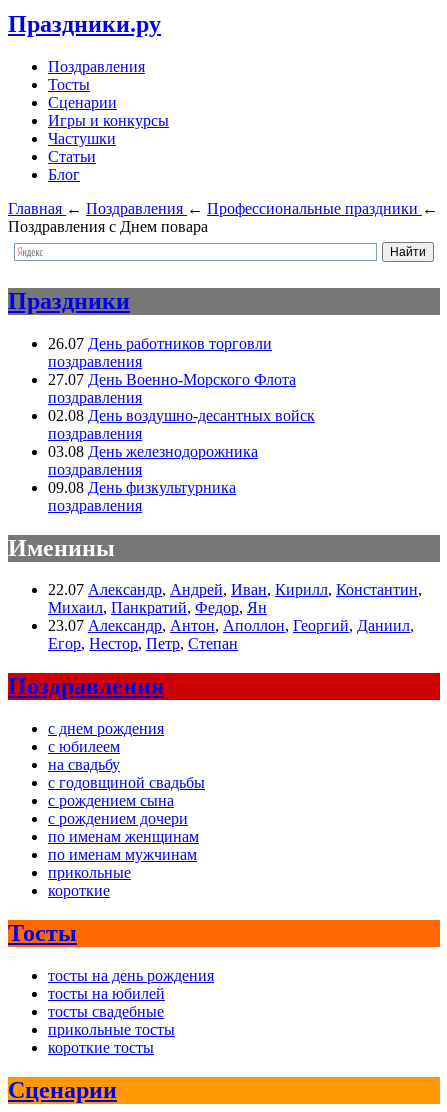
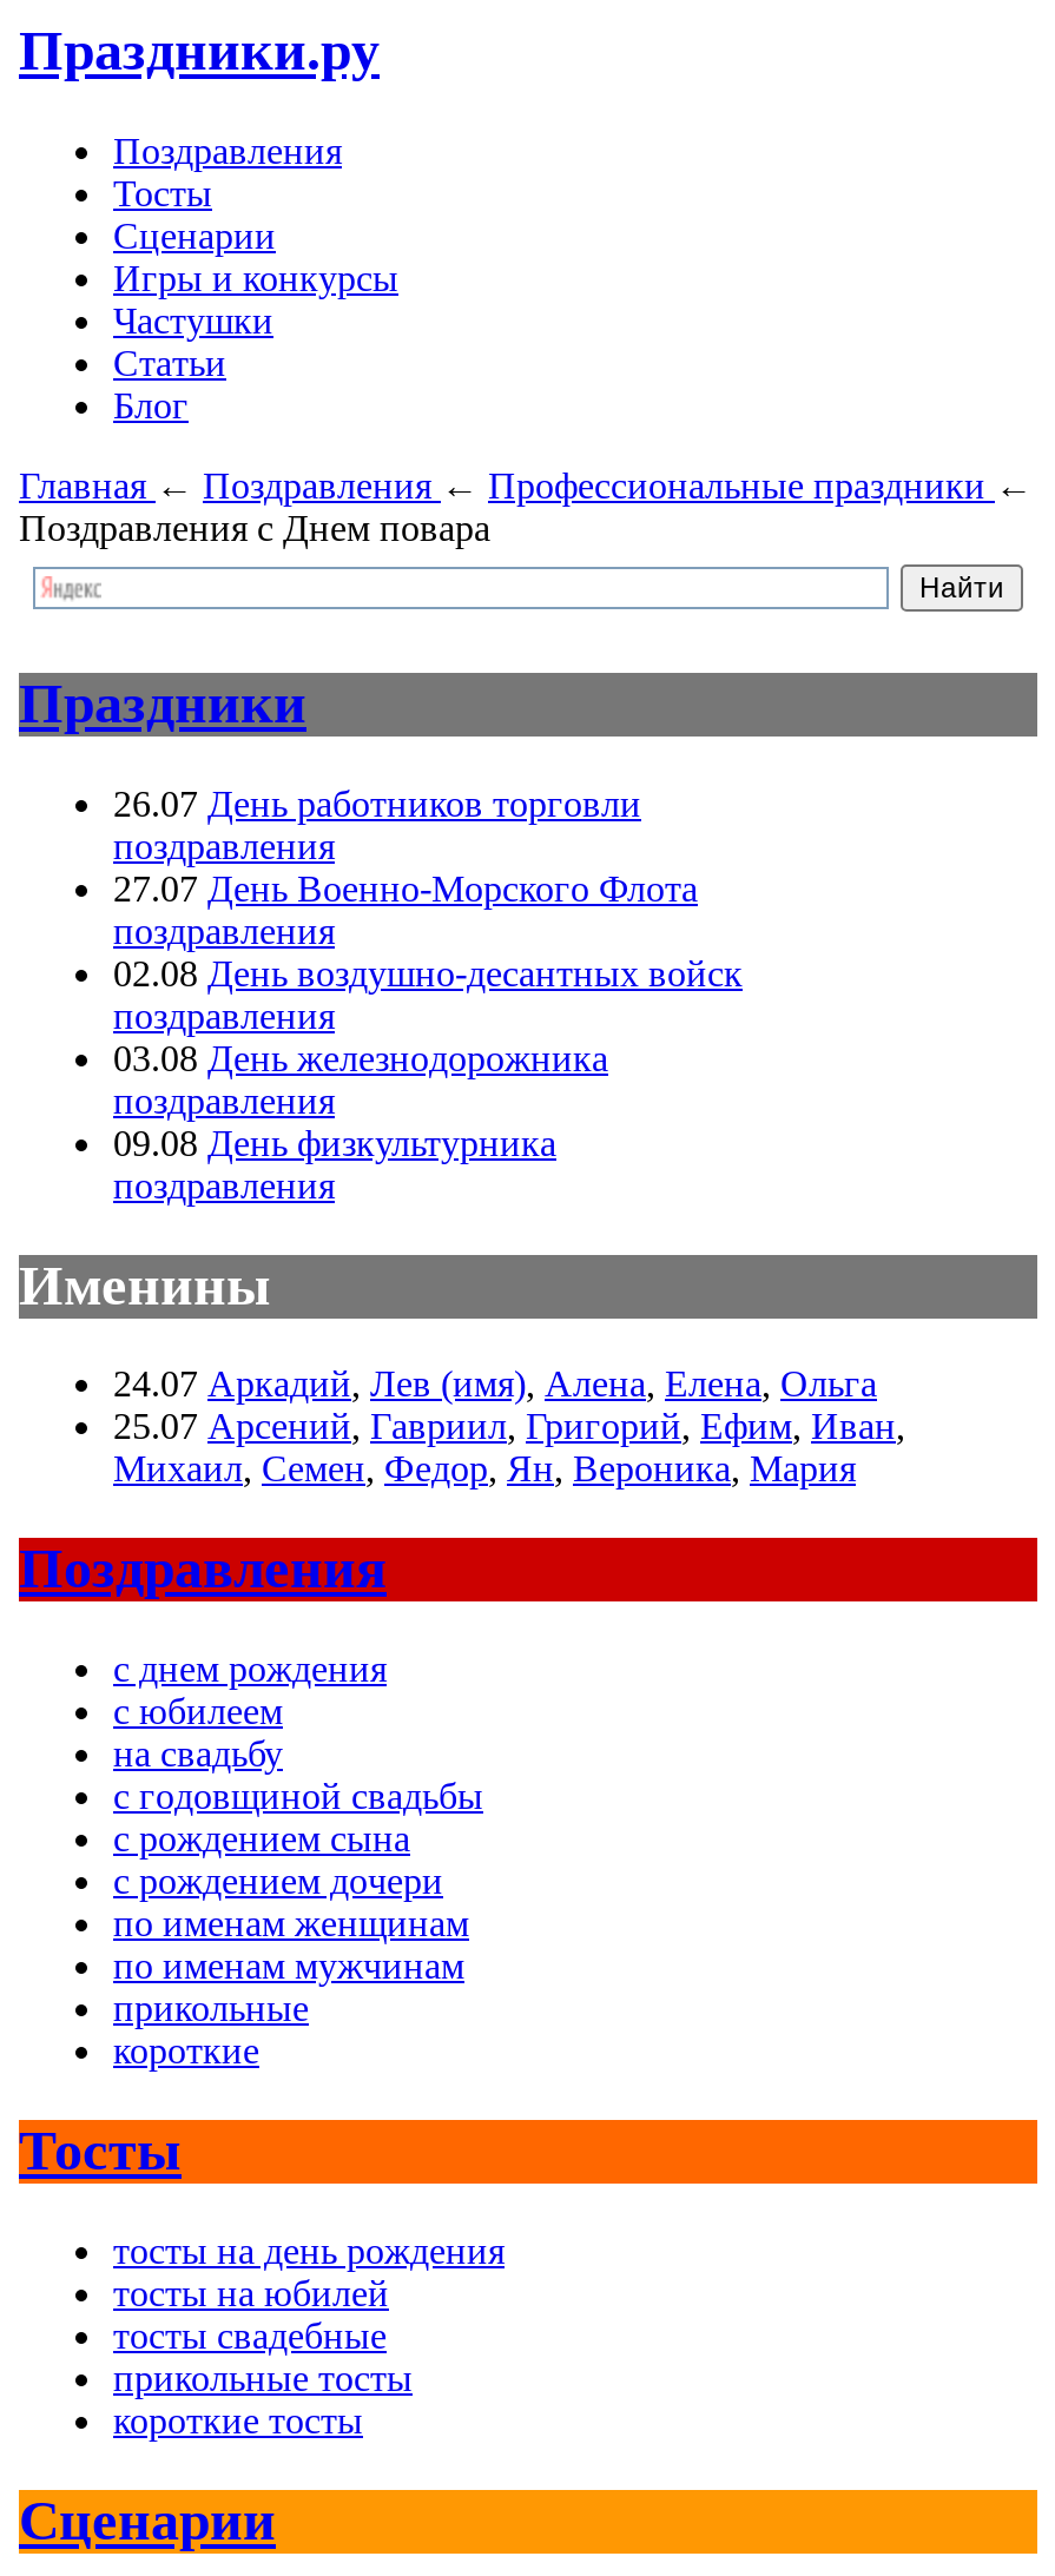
- 22.07 Александр, Андрей, Иван, Кирилл, Константин,
- Михаил, Панкратий, Федор, Ян
- 23.07 Александр, Антон, Аполлон, Георгий, Даниил,
- Егор, Нестор, Петр, Степан
+ 24.07 Аркадий, Лев (имя), Алена, Елена, Ольга
+ 25.07 Арсений, Гавриил, Григорий, Ефим, Иван,
+ Михаил, Семен, Федор, Ян, Вероника, Мария
